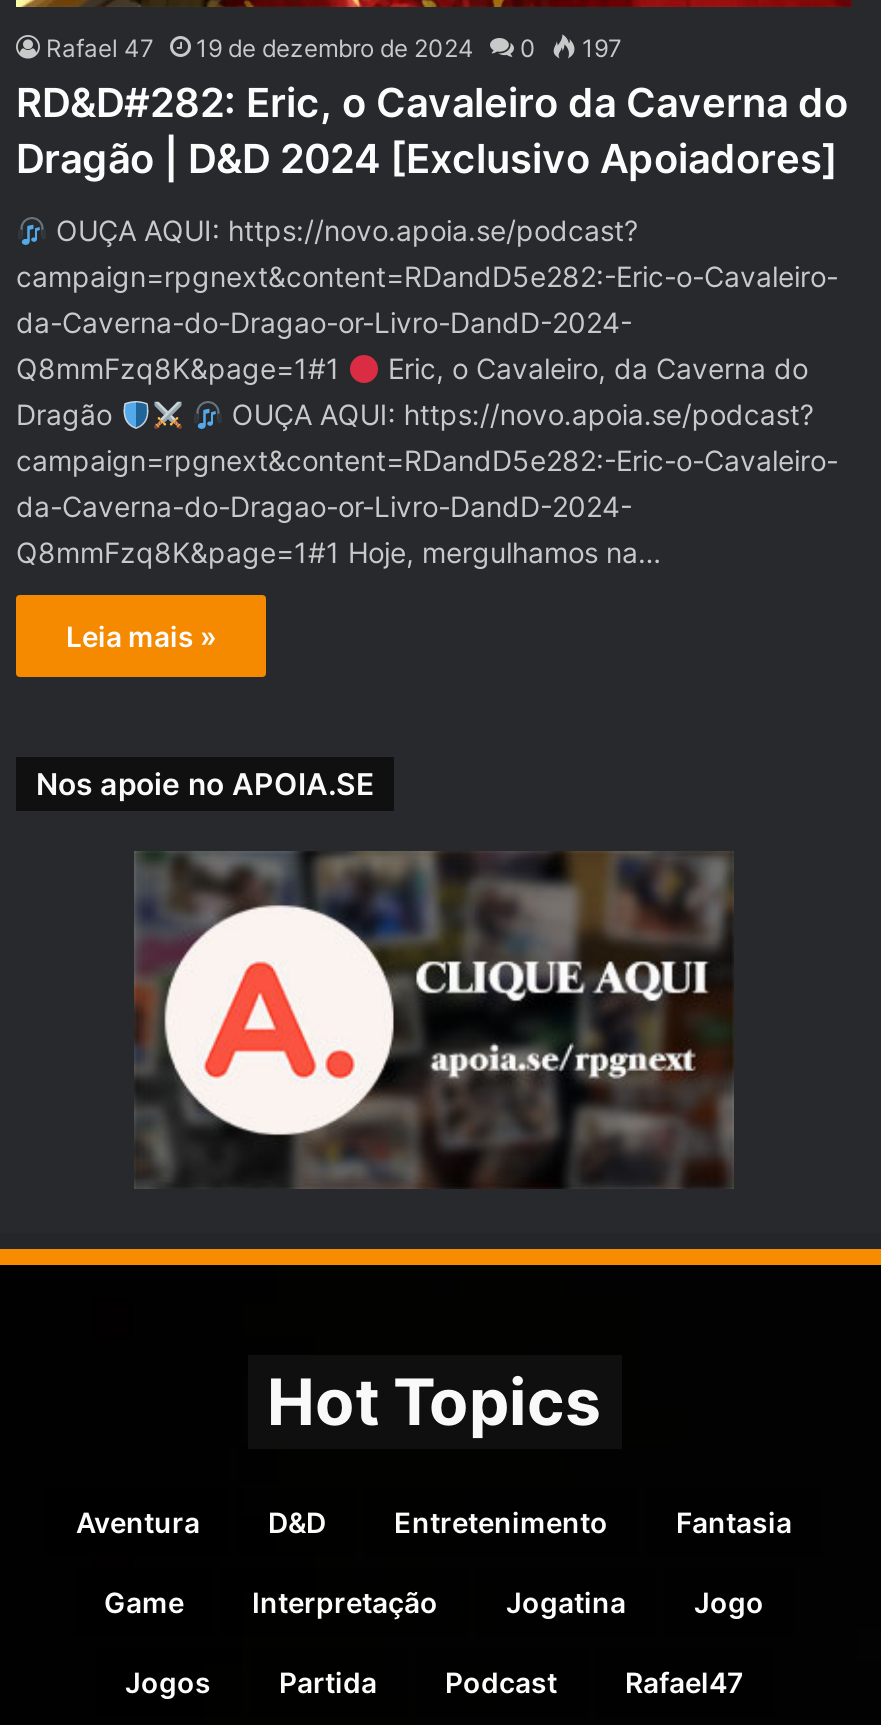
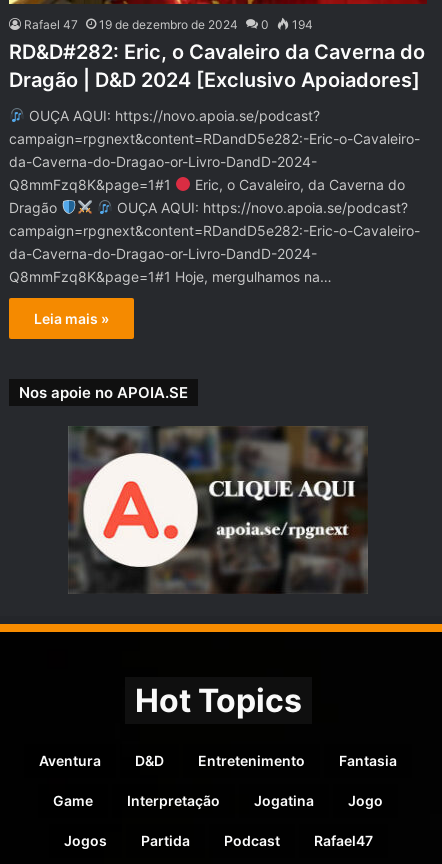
- Rafael 47 19 de dezembro de 2024 0 197
+ Rafael 47 19 de dezembro de 2024 0 194
